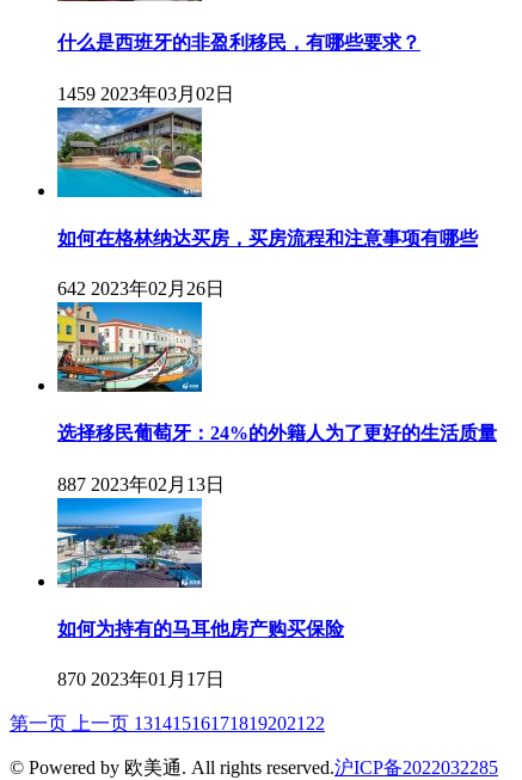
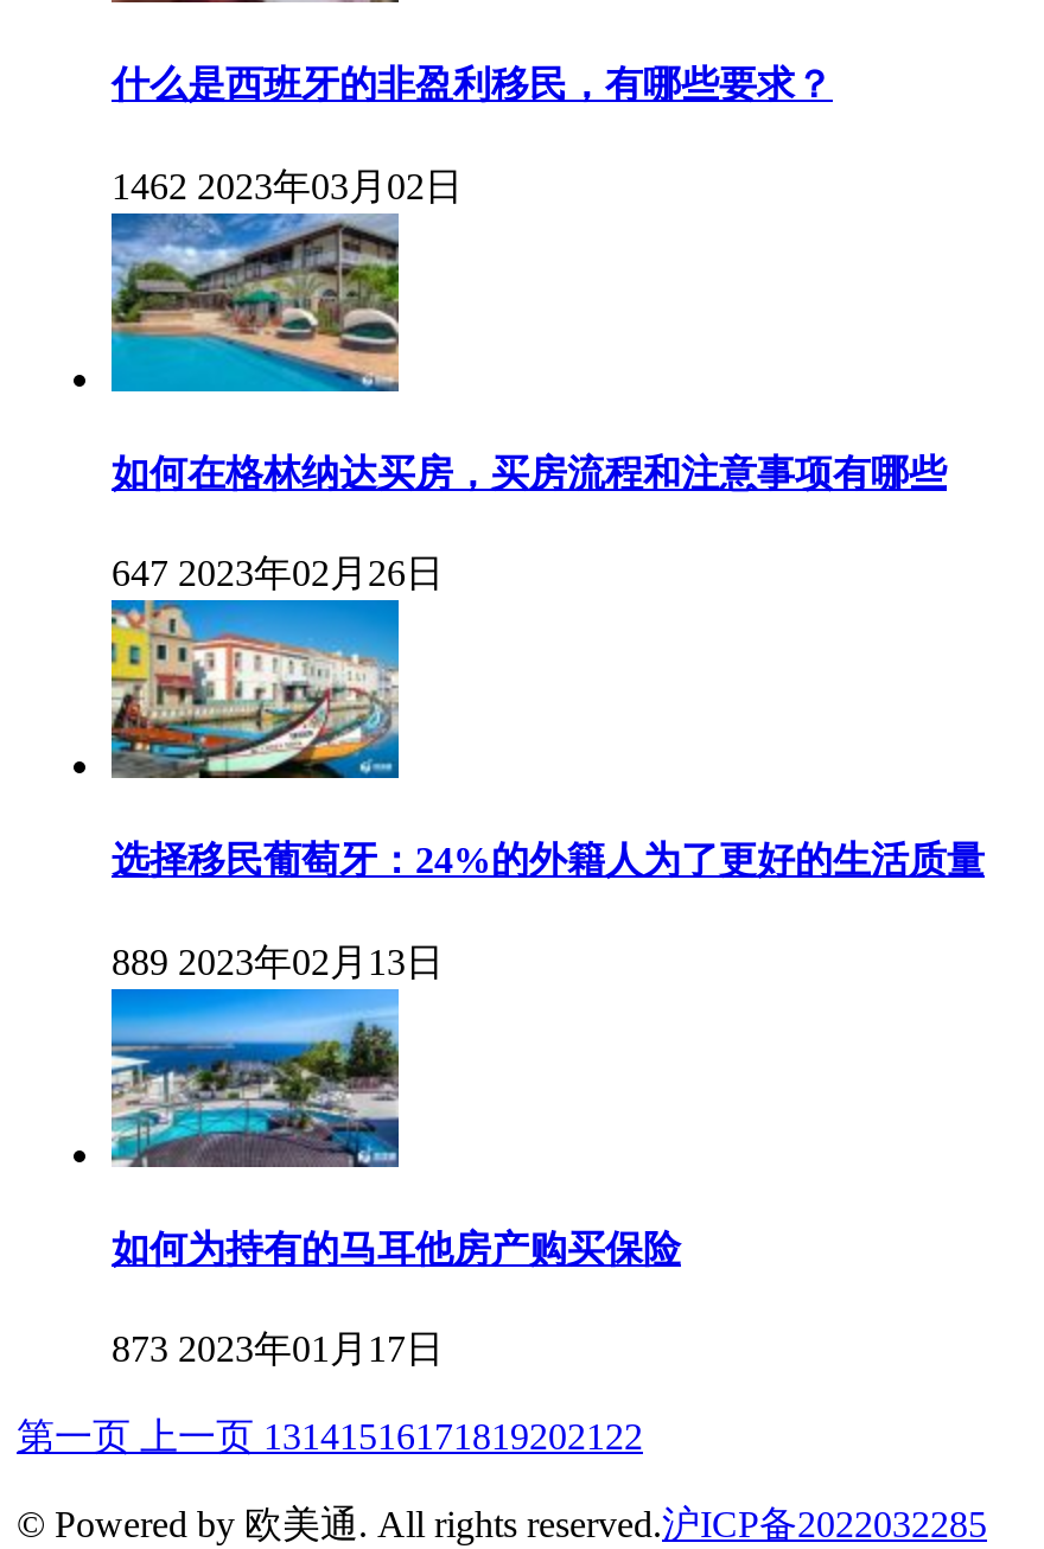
- 1459 2023年03月02日
+ 1462 2023年03月02日

- 642 2023年02月26日
+ 647 2023年02月26日

- 887 2023年02月13日
+ 889 2023年02月13日

- 870 2023年01月17日
+ 873 2023年01月17日
